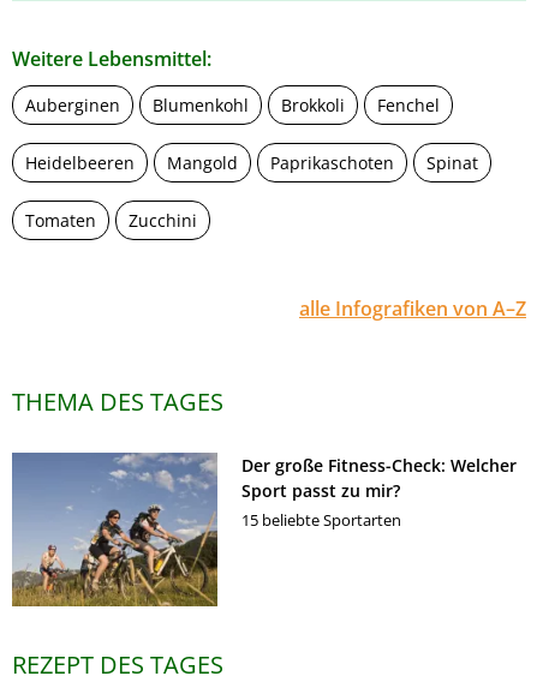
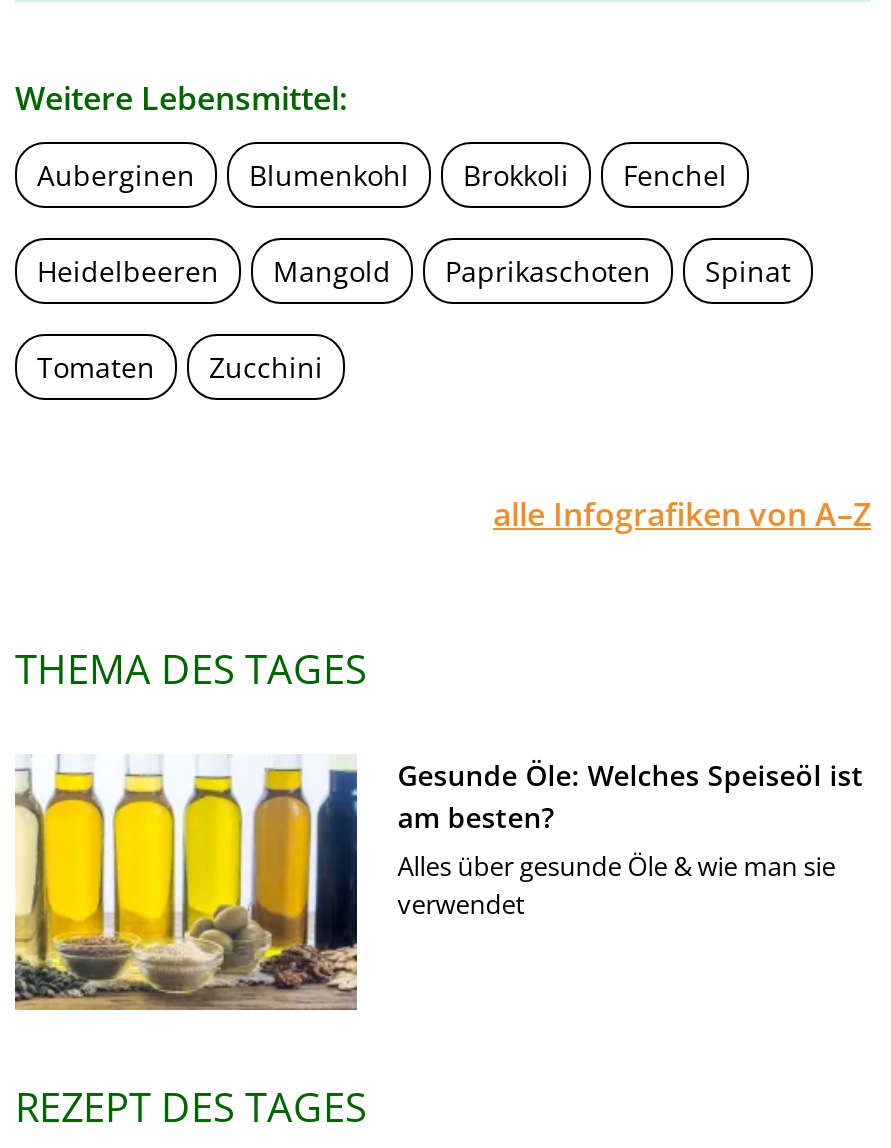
- [image]
- Der große Fitness-Check: Welcher
- Sport passt zu mir?
- 15 beliebte Sportarten
+ [image]
+ Gesunde Öle: Welches Speiseöl ist
+ am besten?
+ Alles über gesunde Öle & wie man sie
+ verwendet
